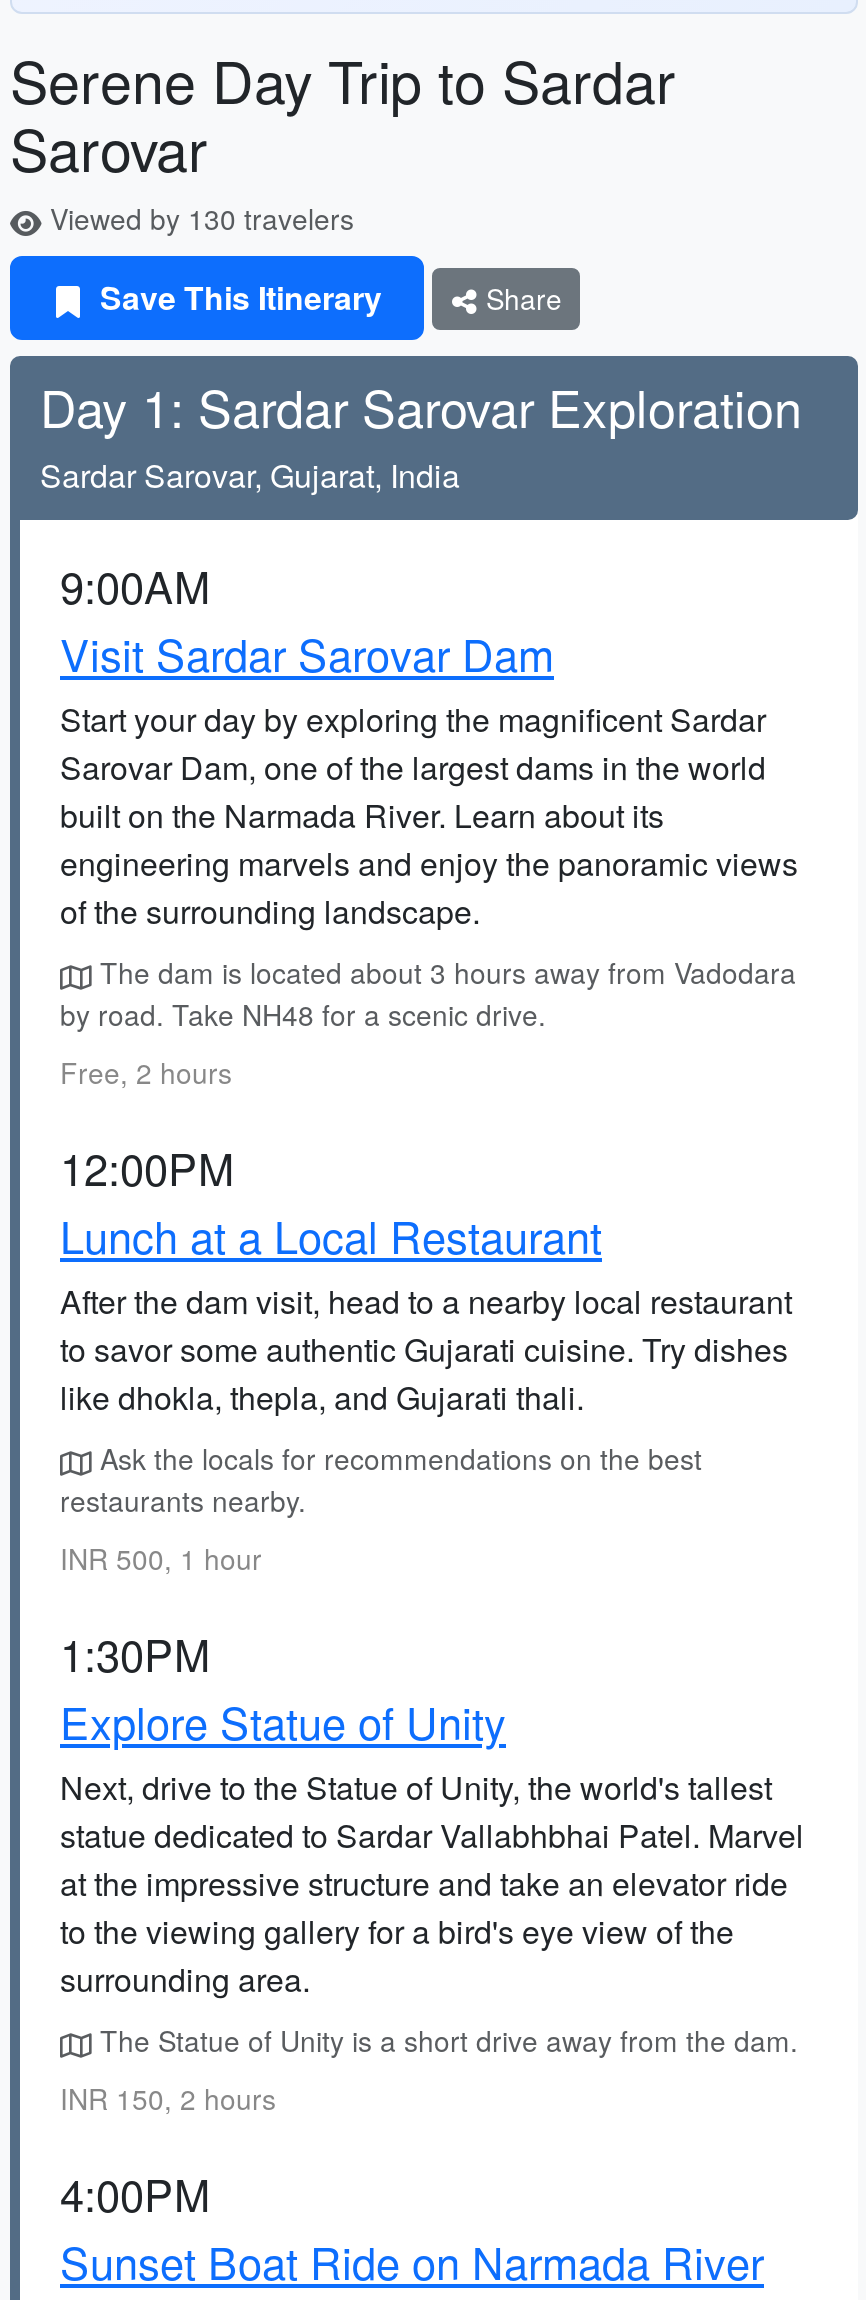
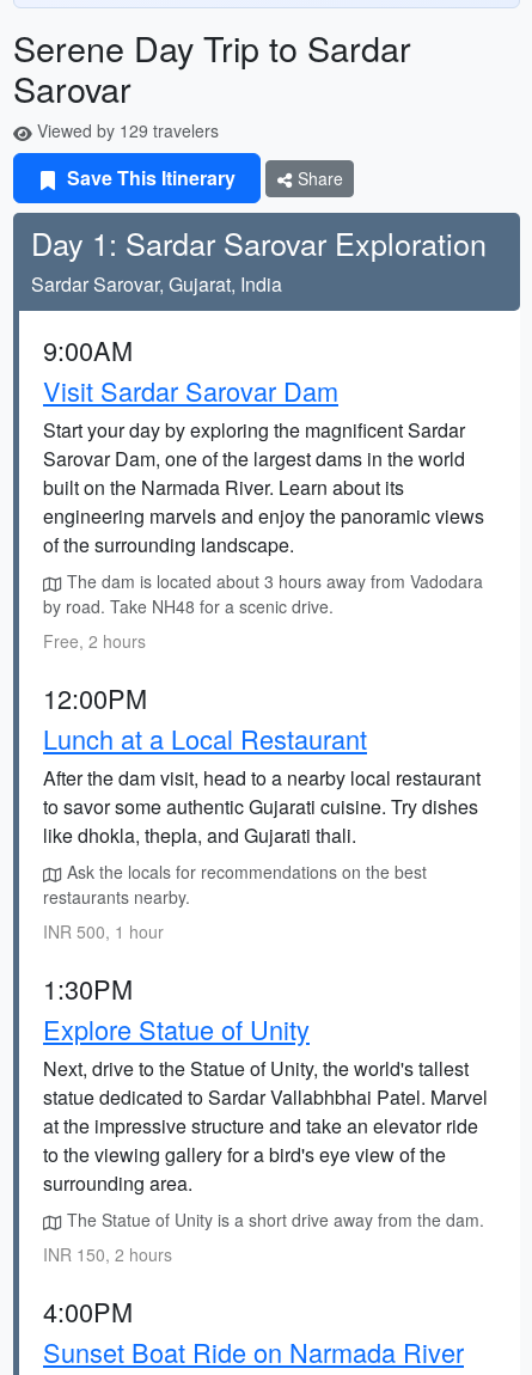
- Viewed by 130 travelers
+ Viewed by 129 travelers
